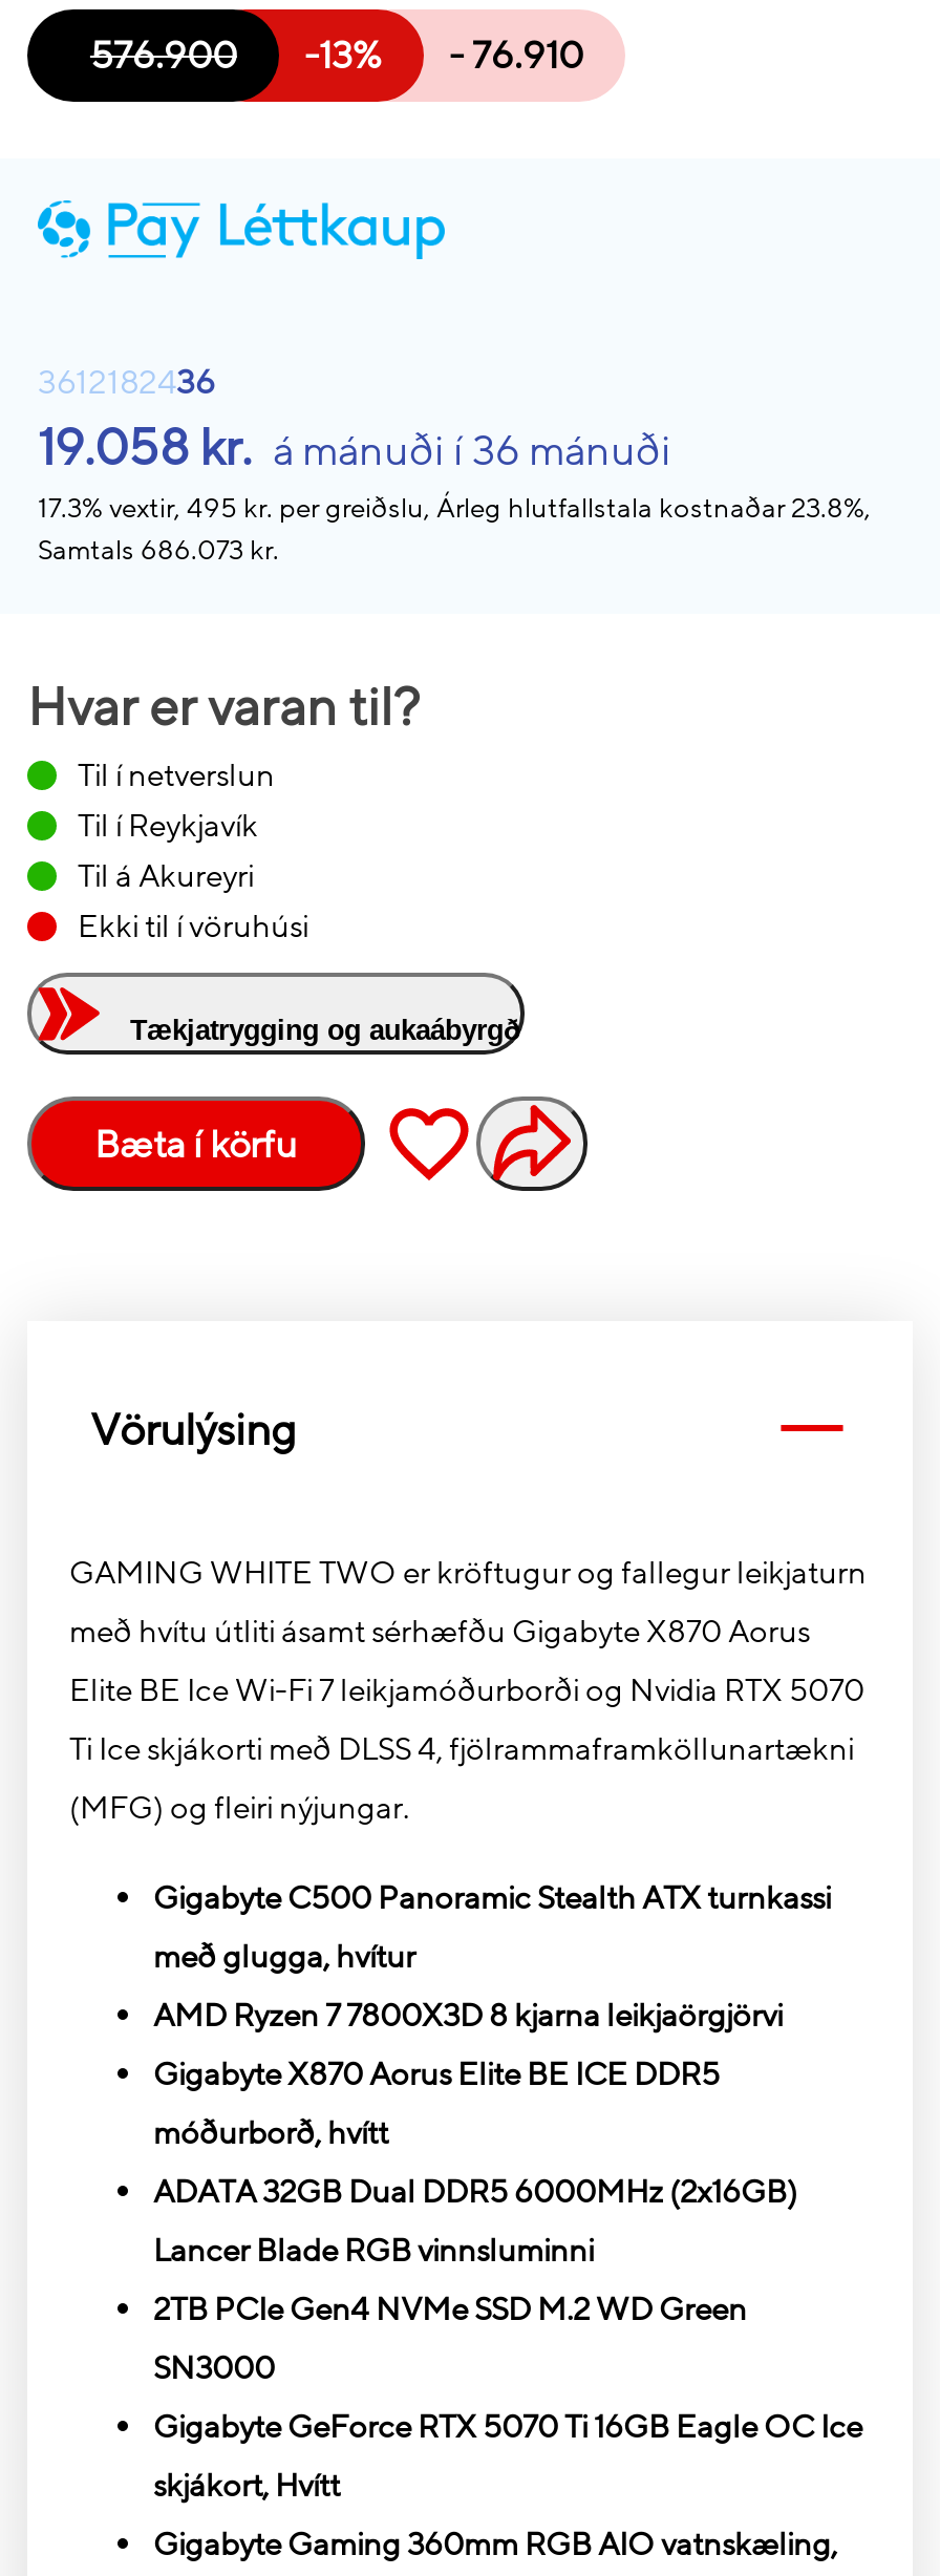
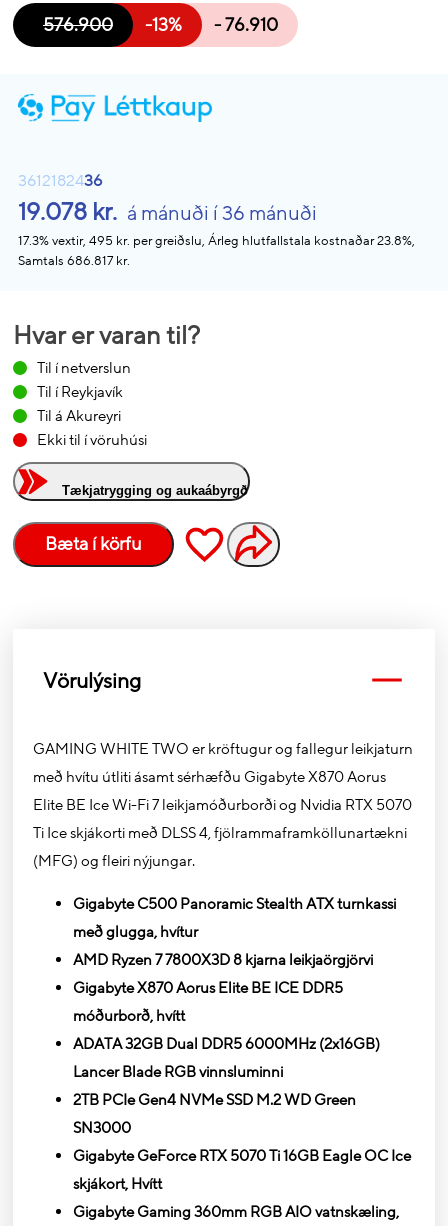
- 19.058 kr. á mánuði í 36 mánuði
+ 19.078 kr. á mánuði í 36 mánuði

- Samtals 686.073 kr.
+ Samtals 686.817 kr.
